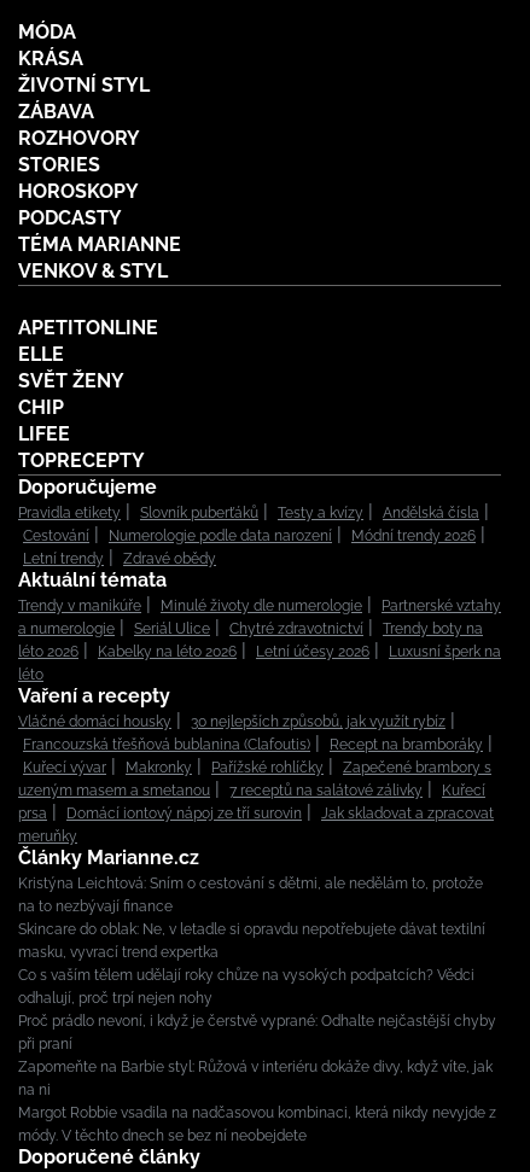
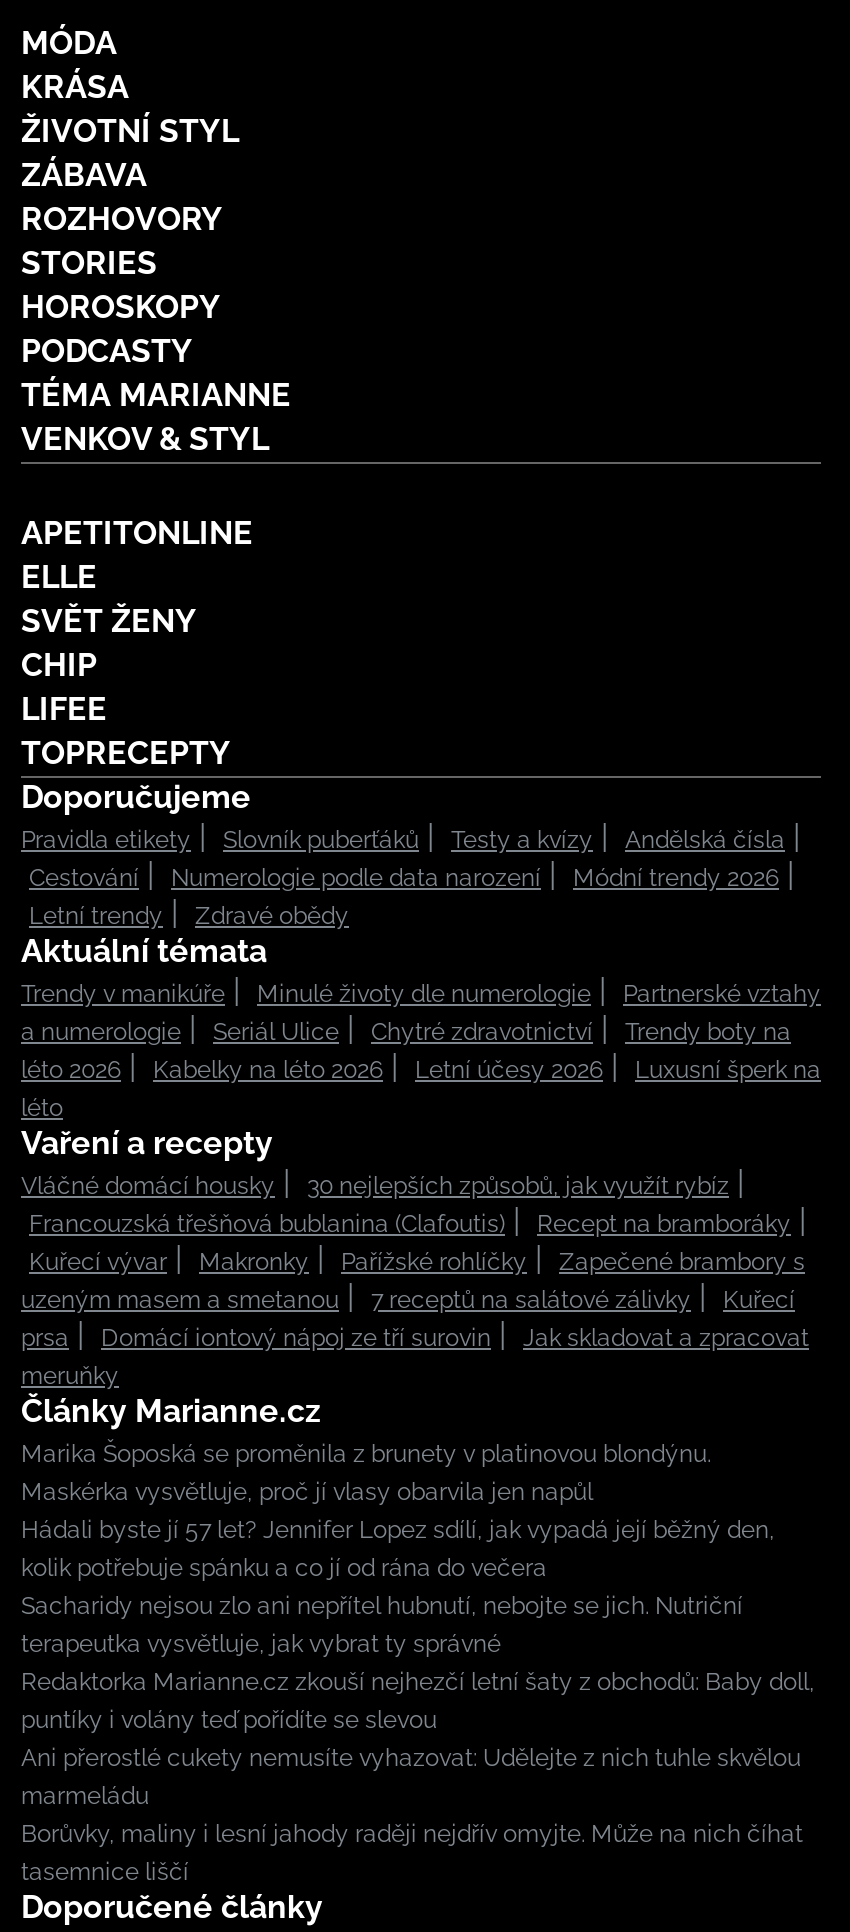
- Kristýna Leichtová: Sním o cestování s dětmi, ale nedělám to, protože
- na to nezbývají finance
- Skincare do oblak: Ne, v letadle si opravdu nepotřebujete dávat textilní
- masku, vyvrací trend expertka
- Co s vaším tělem udělají roky chůze na vysokých podpatcích? Vědci
- odhalují, proč trpí nejen nohy
- Proč prádlo nevoní, i když je čerstvě vyprané: Odhalte nejčastější chyby
- při praní
- Zapomeňte na Barbie styl: Růžová v interiéru dokáže divy, když víte, jak
- na ni
- Margot Robbie vsadila na nadčasovou kombinaci, která nikdy nevyjde z
- módy. V těchto dnech se bez ní neobejdete
+ Marika Šoposká se proměnila z brunety v platinovou blondýnu.
+ Maskérka vysvětluje, proč jí vlasy obarvila jen napůl
+ Hádali byste jí 57 let? Jennifer Lopez sdílí, jak vypadá její běžný den,
+ kolik potřebuje spánku a co jí od rána do večera
+ Sacharidy nejsou zlo ani nepřítel hubnutí, nebojte se jich. Nutriční
+ terapeutka vysvětluje, jak vybrat ty správné
+ Redaktorka Marianne.cz zkouší nejhezčí letní šaty z obchodů: Baby doll,
+ puntíky i volány teď pořídíte se slevou
+ Ani přerostlé cukety nemusíte vyhazovat: Udělejte z nich tuhle skvělou
+ marmeládu
+ Borůvky, maliny i lesní jahody raději nejdřív omyjte. Může na nich číhat
+ tasemnice liščí
